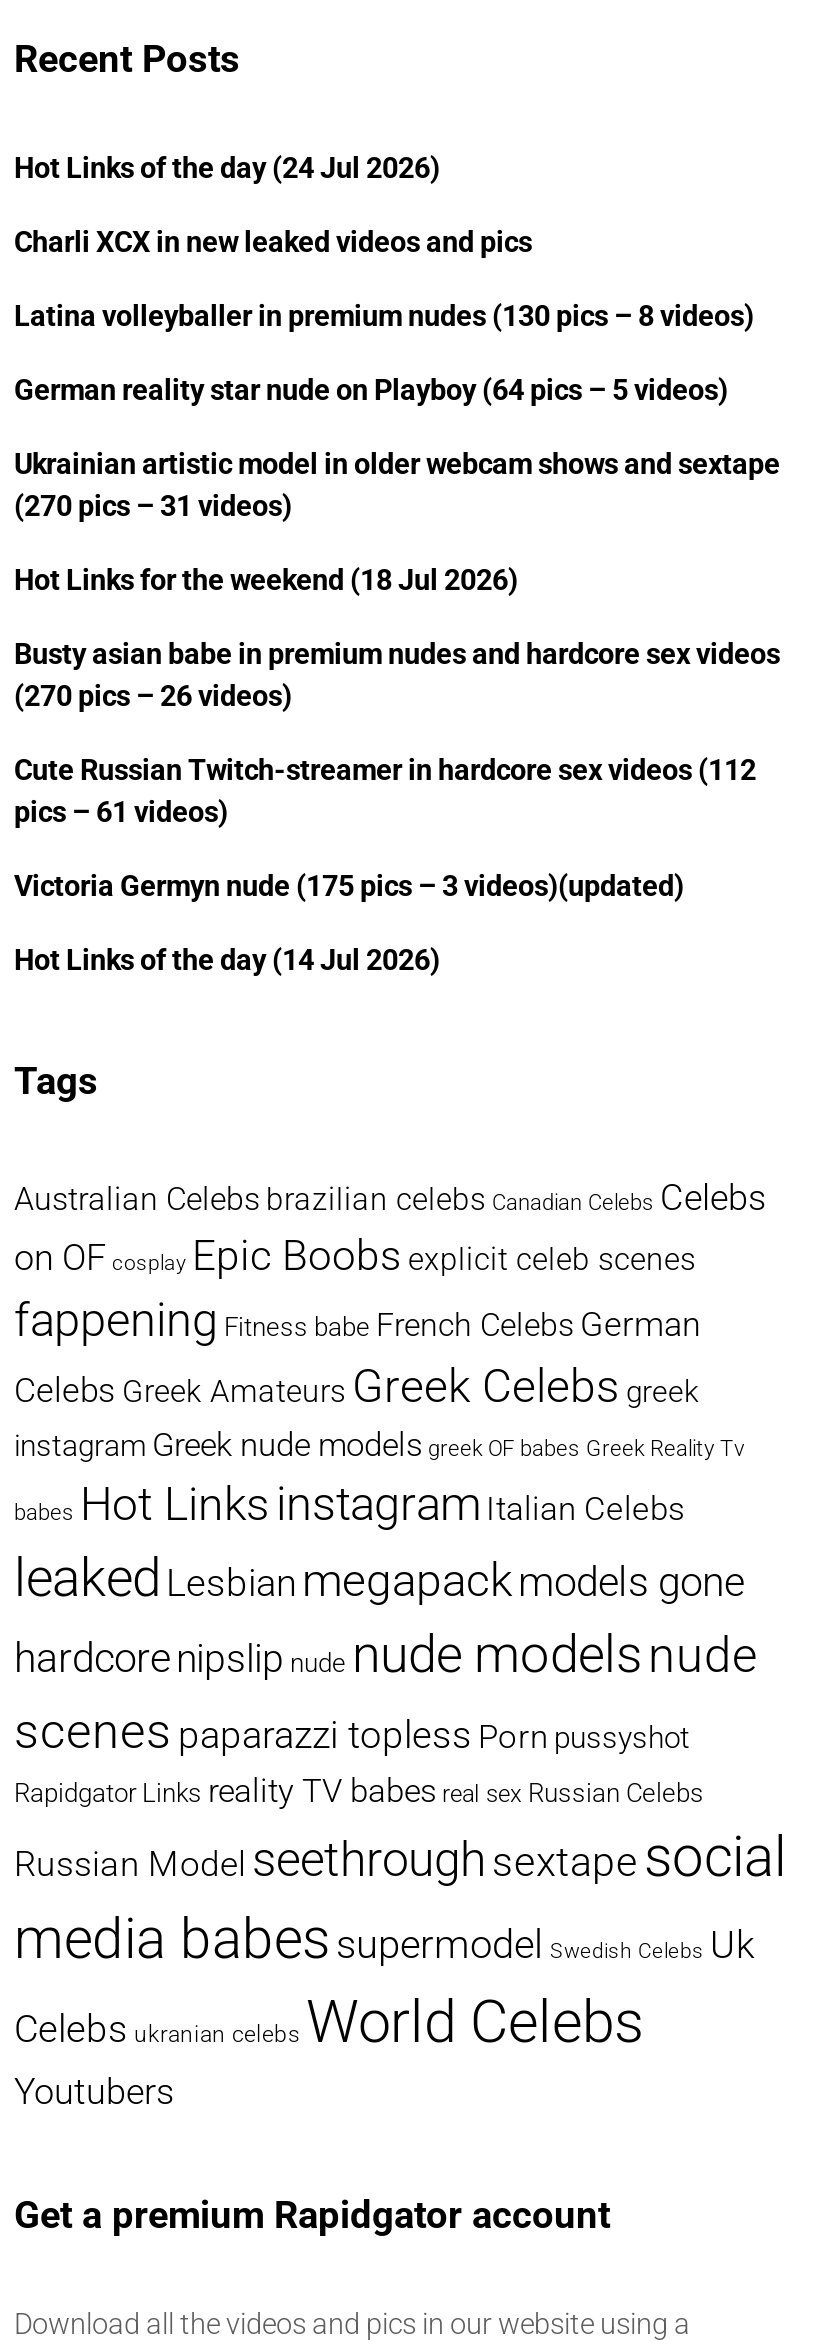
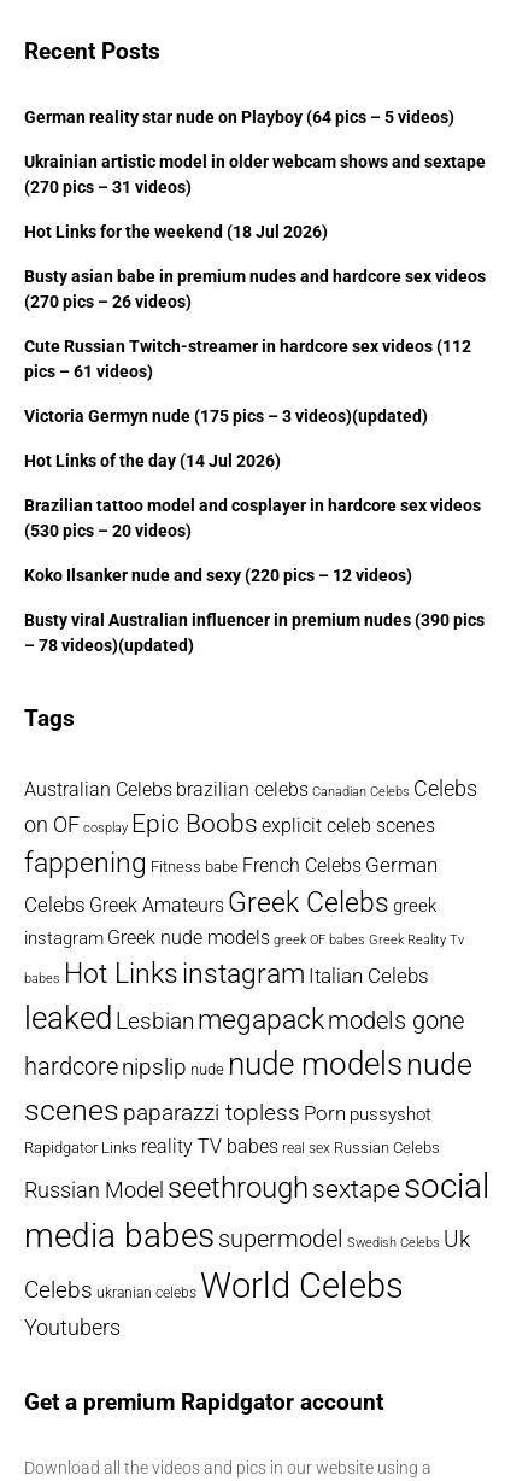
- Hot Links of the day (24 Jul 2026)
- Charli XCX in new leaked videos and pics
- Latina volleyballer in premium nudes (130 pics – 8 videos)

moved up: German reality star nude on Playboy (64 pics – 5 videos) | Ukrainian artistic model in older webcam shows and sextape | (270 pics – 31 videos) | ... | Victoria Germyn nude (175 pics – 3 videos)(updated) | Hot Links of the day (14 Jul 2026)

+ Brazilian tattoo model and cosplayer in hardcore sex videos
+ (530 pics – 20 videos)
+ Koko Ilsanker nude and sexy (220 pics – 12 videos)
+ Busty viral Australian influencer in premium nudes (390 pics
+ – 78 videos)(updated)
